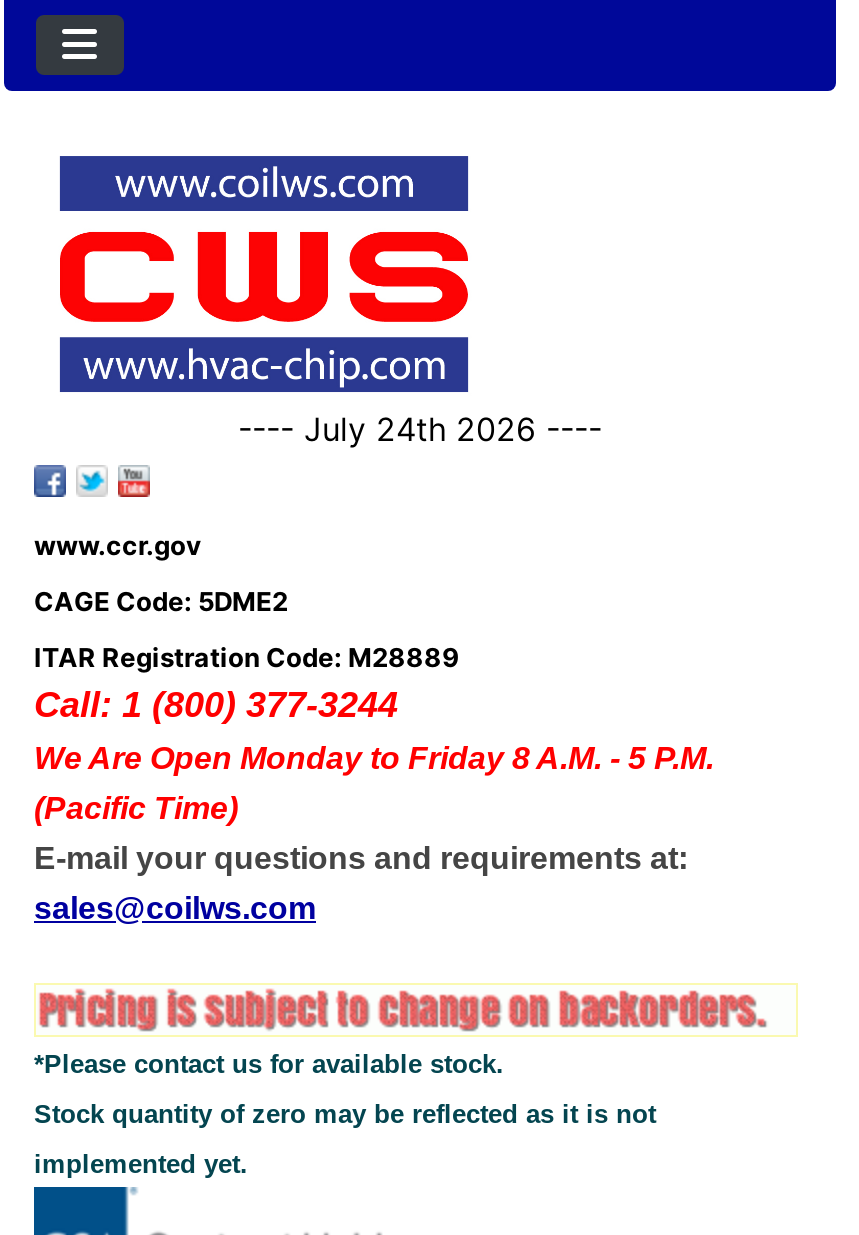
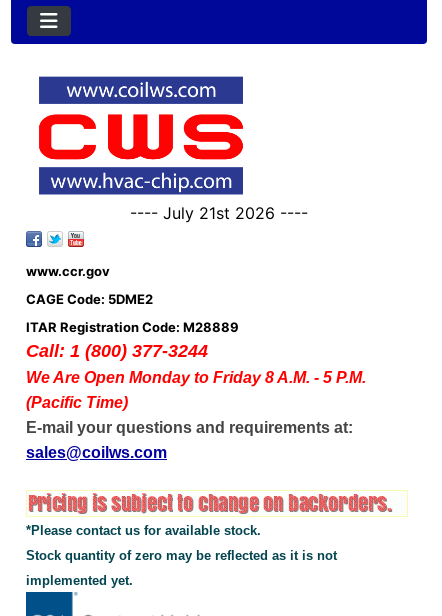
- ---- July 24th 2026 ----
+ ---- July 21st 2026 ----
